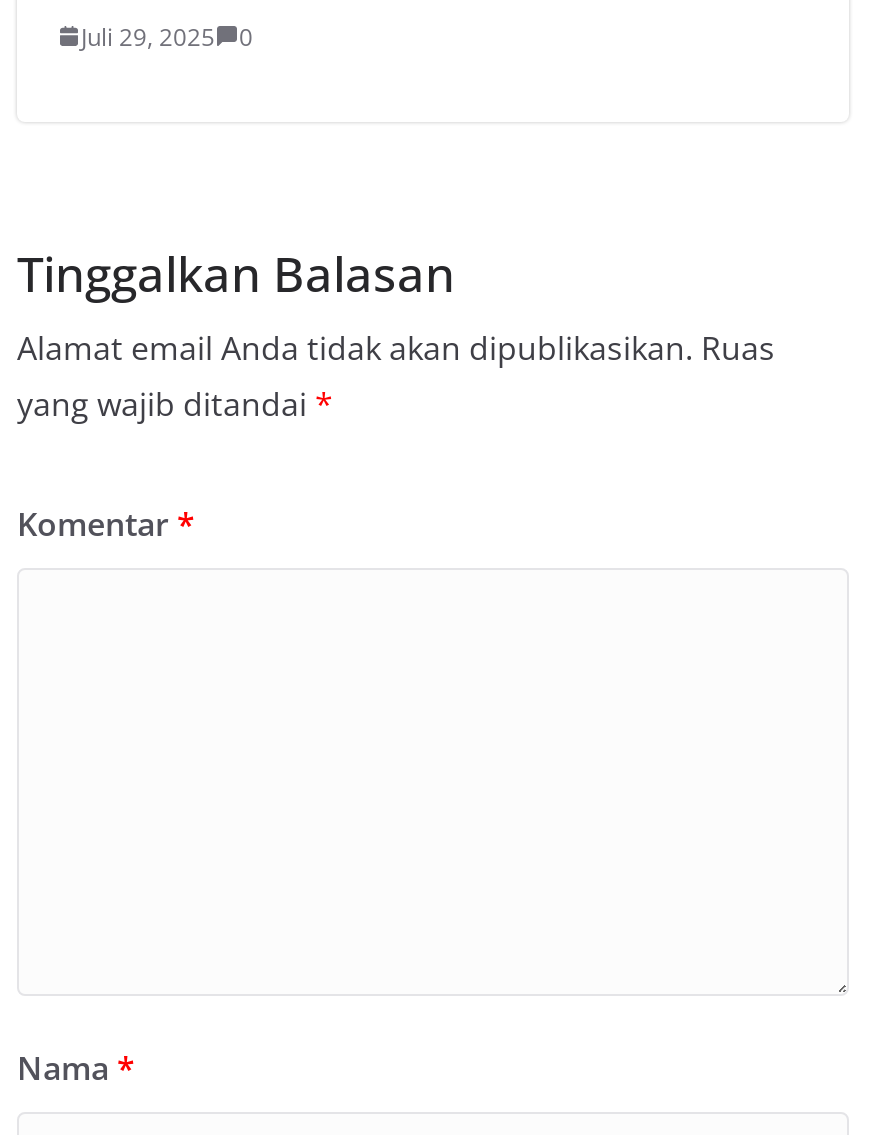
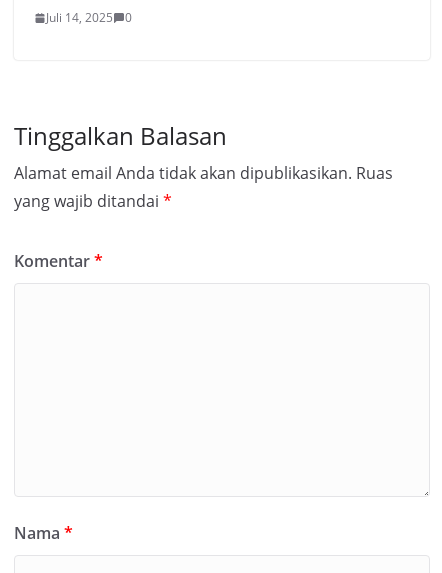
- Juli 29, 2025 0
+ Juli 14, 2025 0
